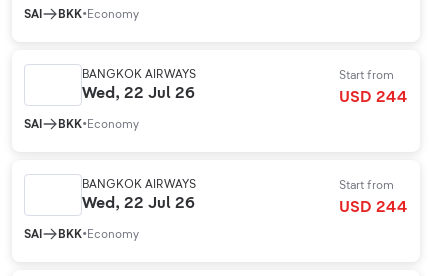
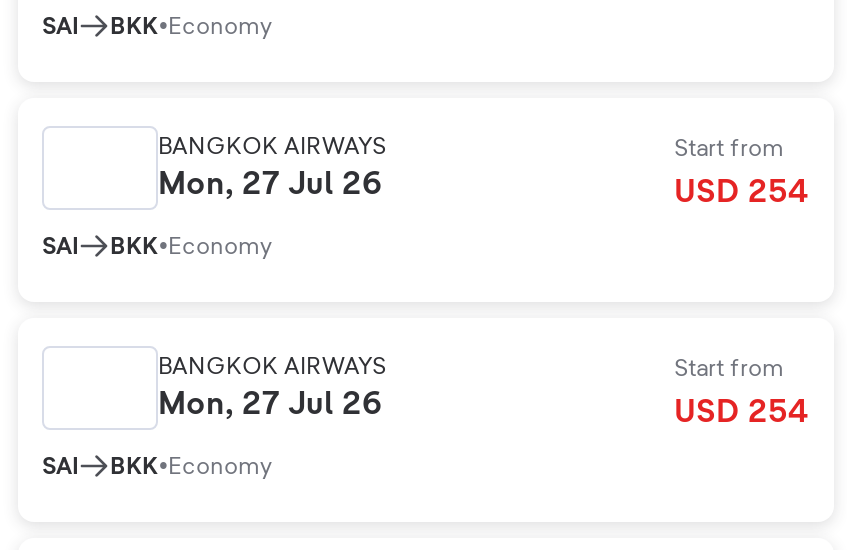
- Wed, 22 Jul 26
+ Mon, 27 Jul 26

- USD 244
+ USD 254

- Wed, 22 Jul 26
+ Mon, 27 Jul 26

- USD 244
+ USD 254
